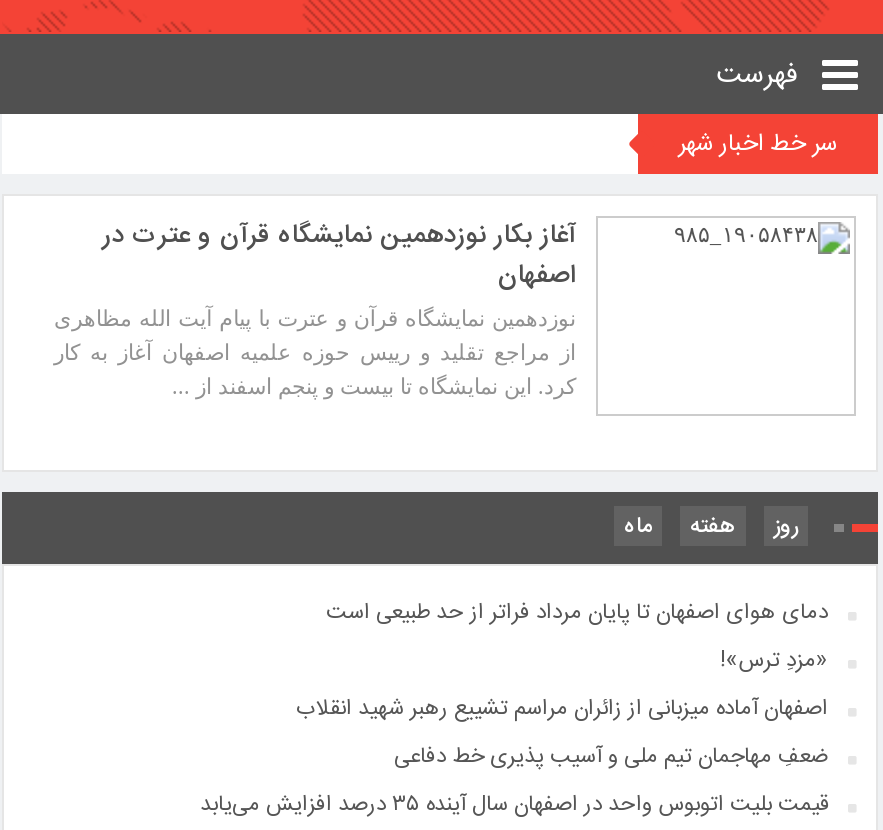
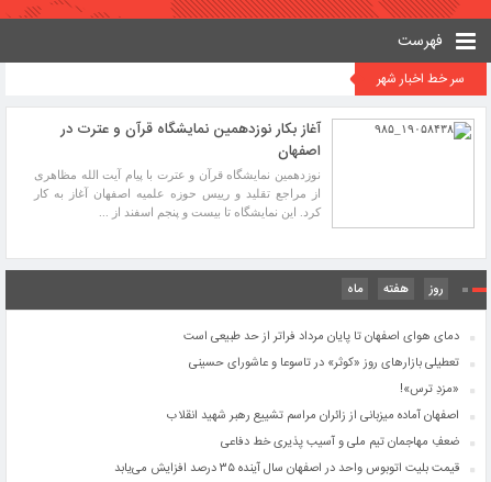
+ تعطیلی بازارهای روز «کوثر» در تاسوعا و عاشورای حسینی
